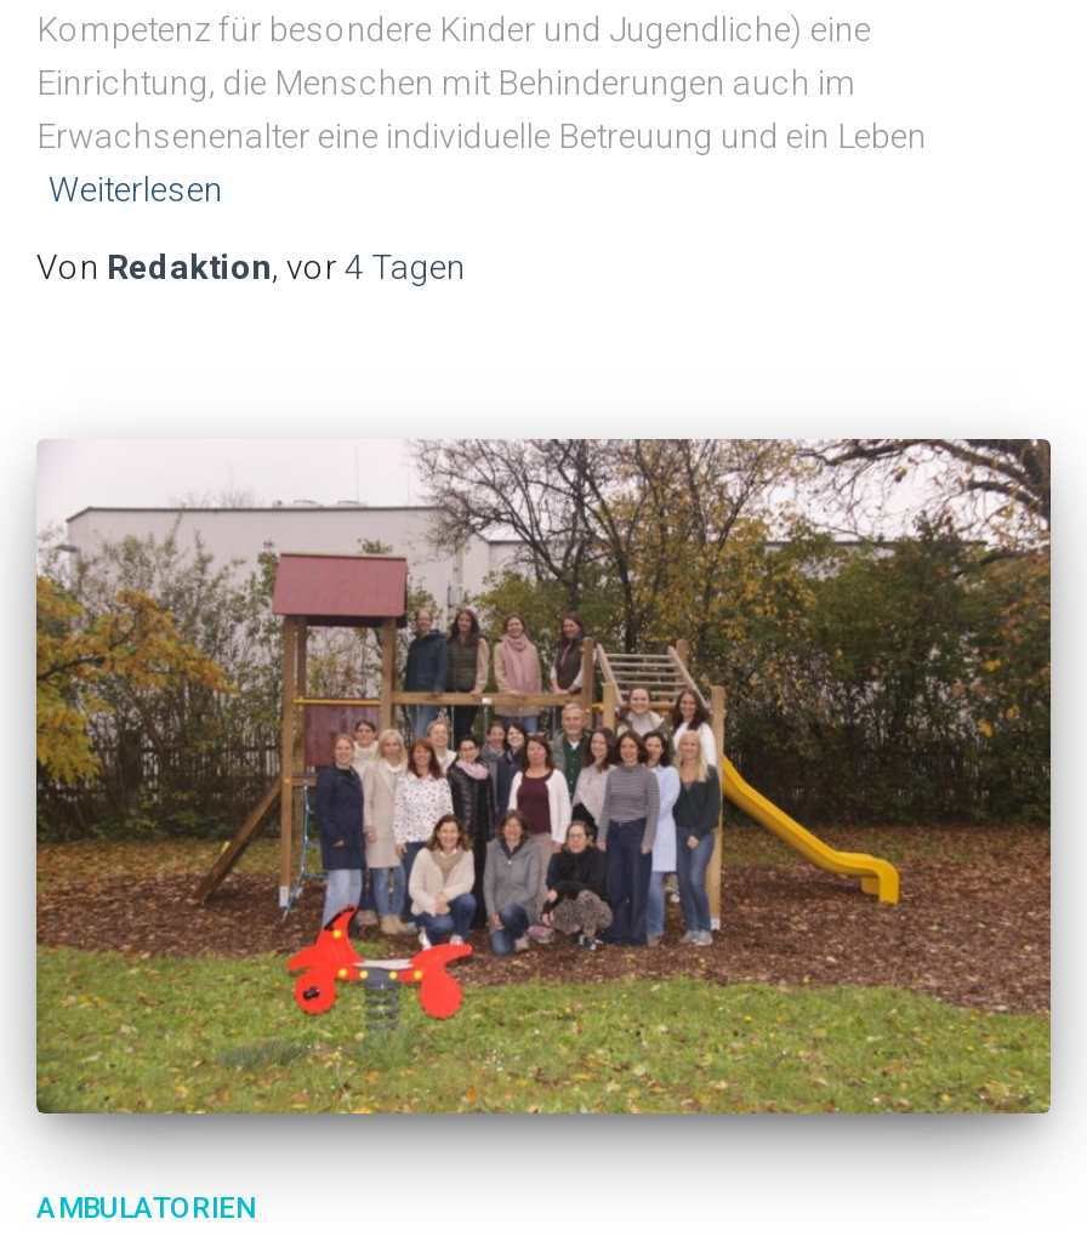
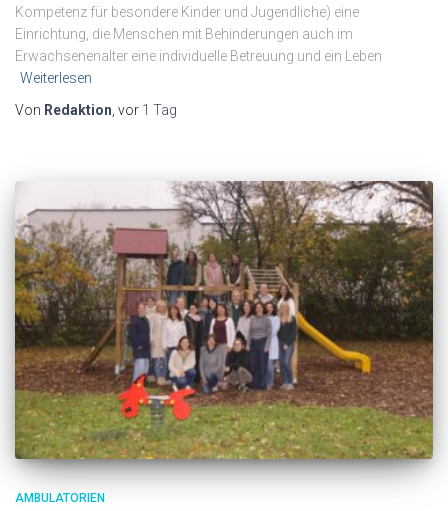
- Von Redaktion, vor 4 Tagen
+ Von Redaktion, vor 1 Tag
